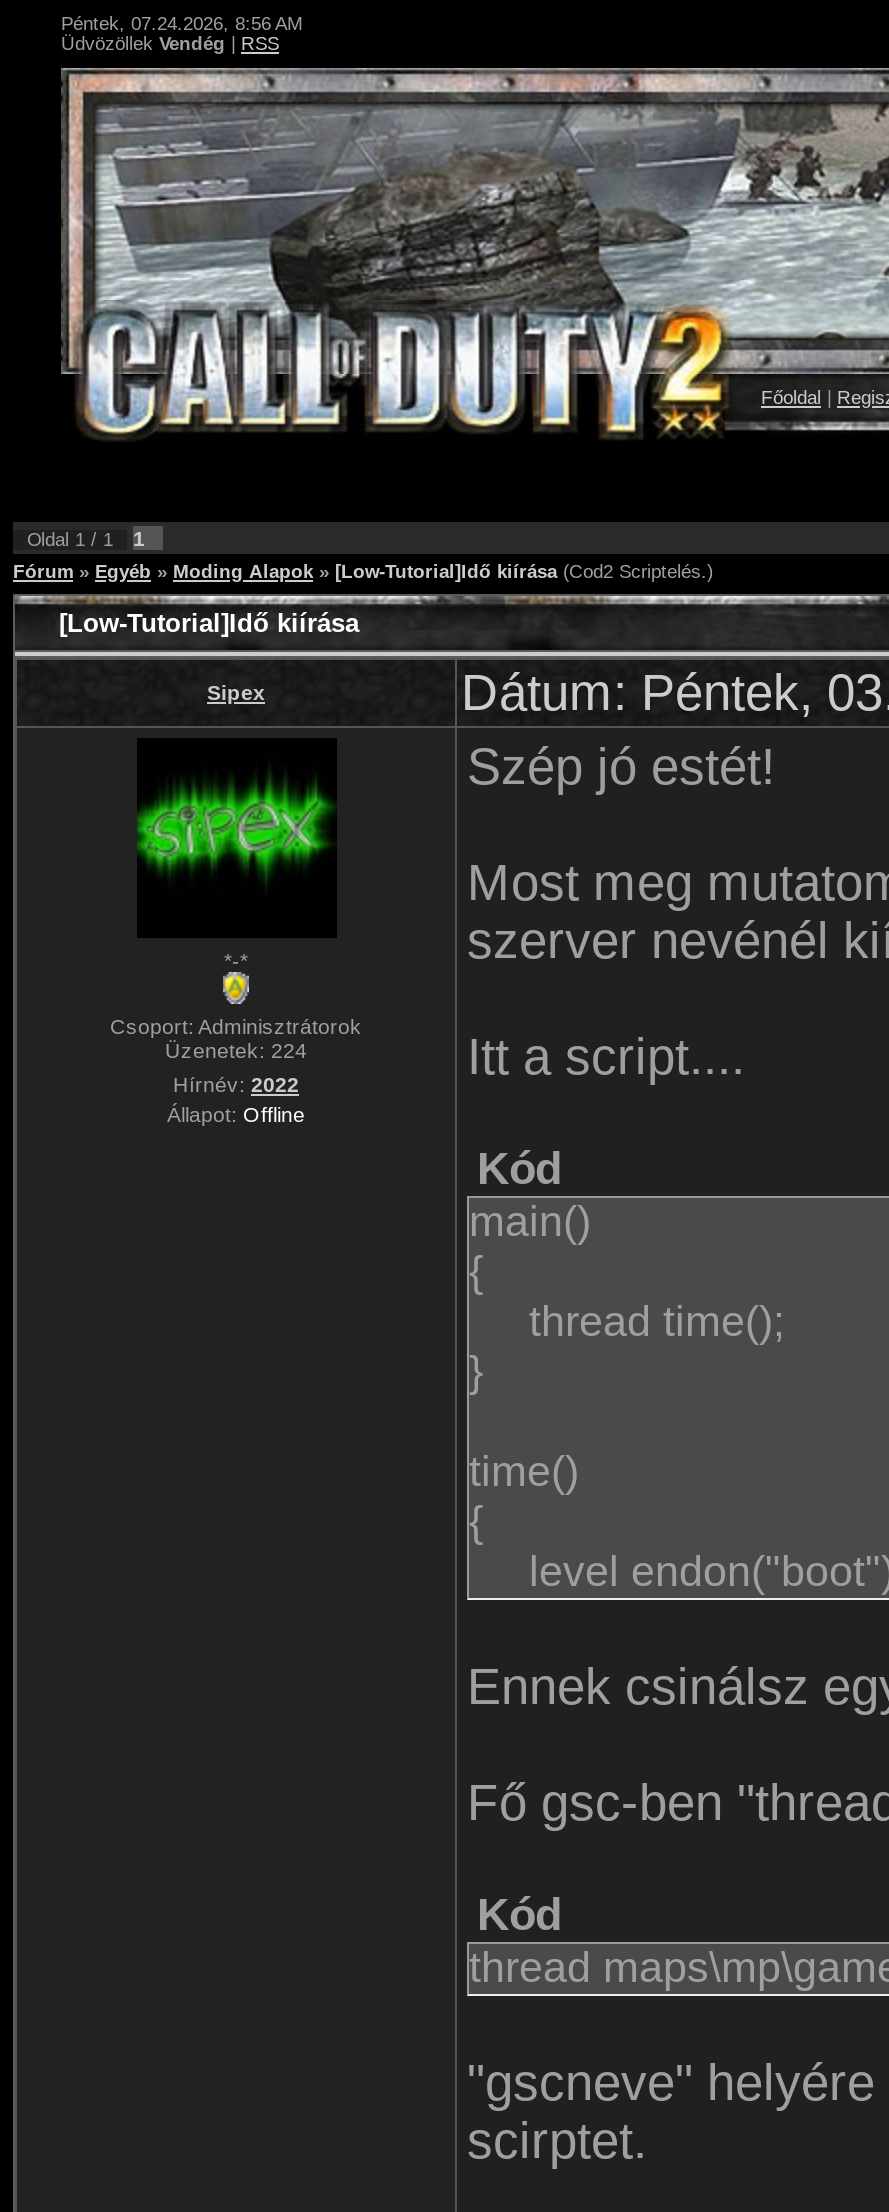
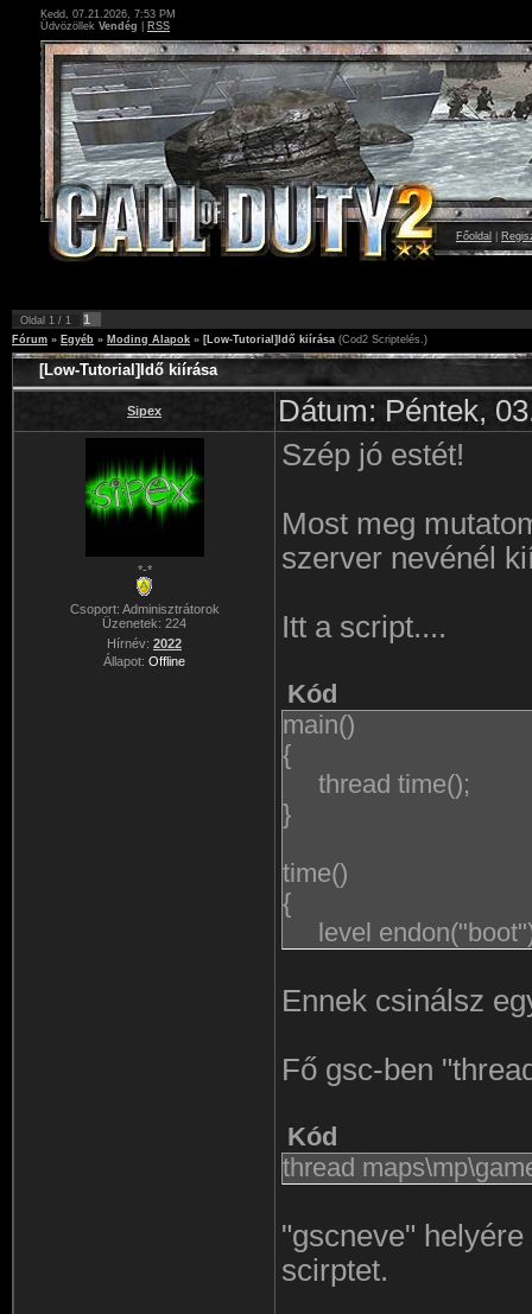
- Péntek, 07.24.2026, 8:56 AM
+ Kedd, 07.21.2026, 7:53 PM
